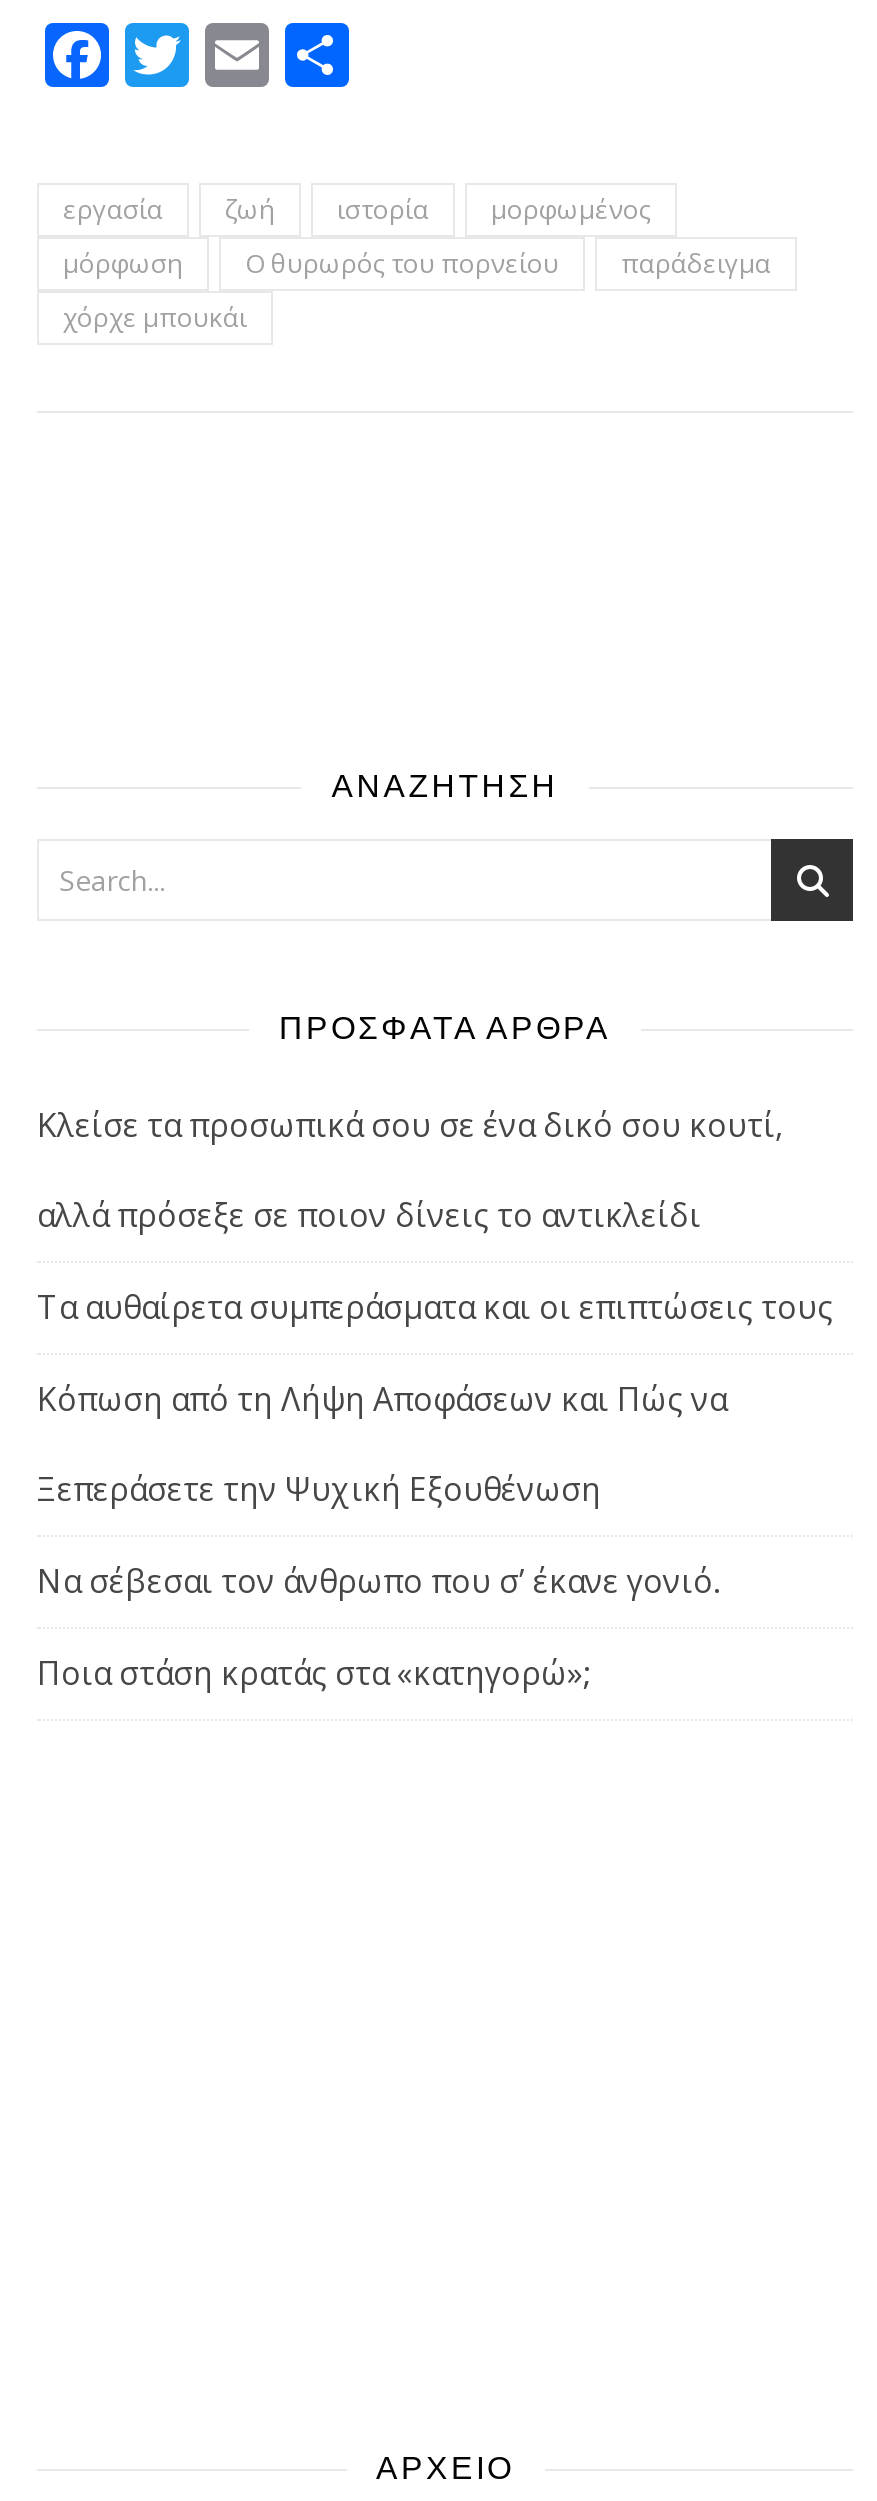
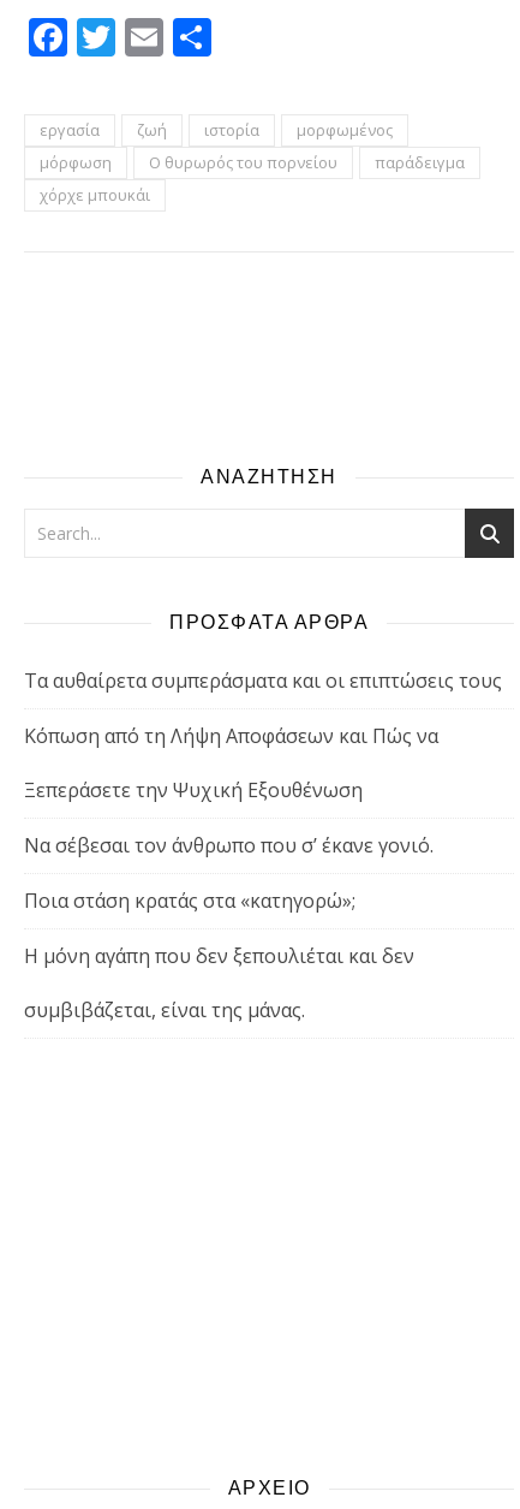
- Κλείσε τα προσωπικά σου σε ένα δικό σου κουτί,
- αλλά πρόσεξε σε ποιον δίνεις το αντικλείδι

moved up: Τα αυθαίρετα συμπεράσματα και οι επιπτώσεις τους | Κόπωση από τη Λήψη Αποφάσεων και Πώς να | Ξεπεράσετε την Ψυχική Εξουθένωση | Να σέβεσαι τον άνθρωπο που σ’ έκανε γονιό. | Ποια στάση κρατάς στα «κατηγορώ»;

+ Η μόνη αγάπη που δεν ξεπουλιέται και δεν
+ συμβιβάζεται, είναι της μάνας.
